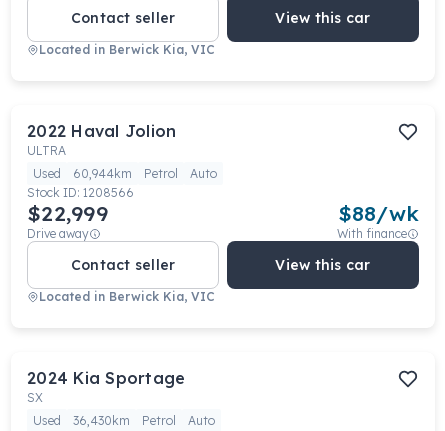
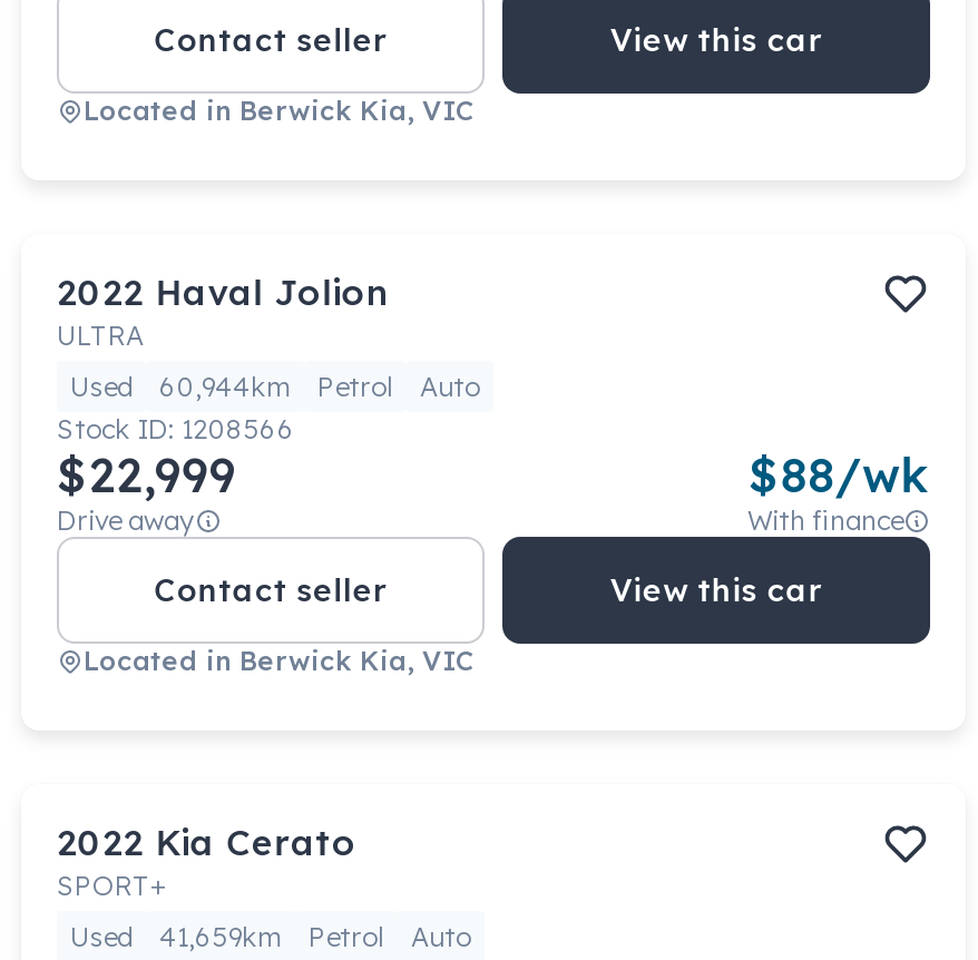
- 2024 Kia Sportage
- SX
+ 2022 Kia Cerato
+ SPORT+

- Used 36,430km Petrol Auto
+ Used 41,659km Petrol Auto
